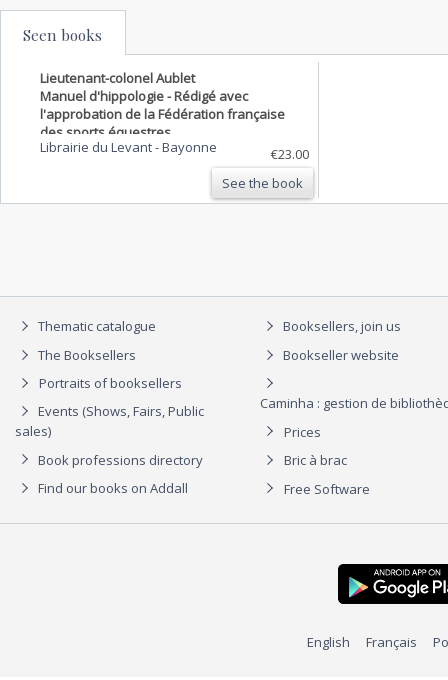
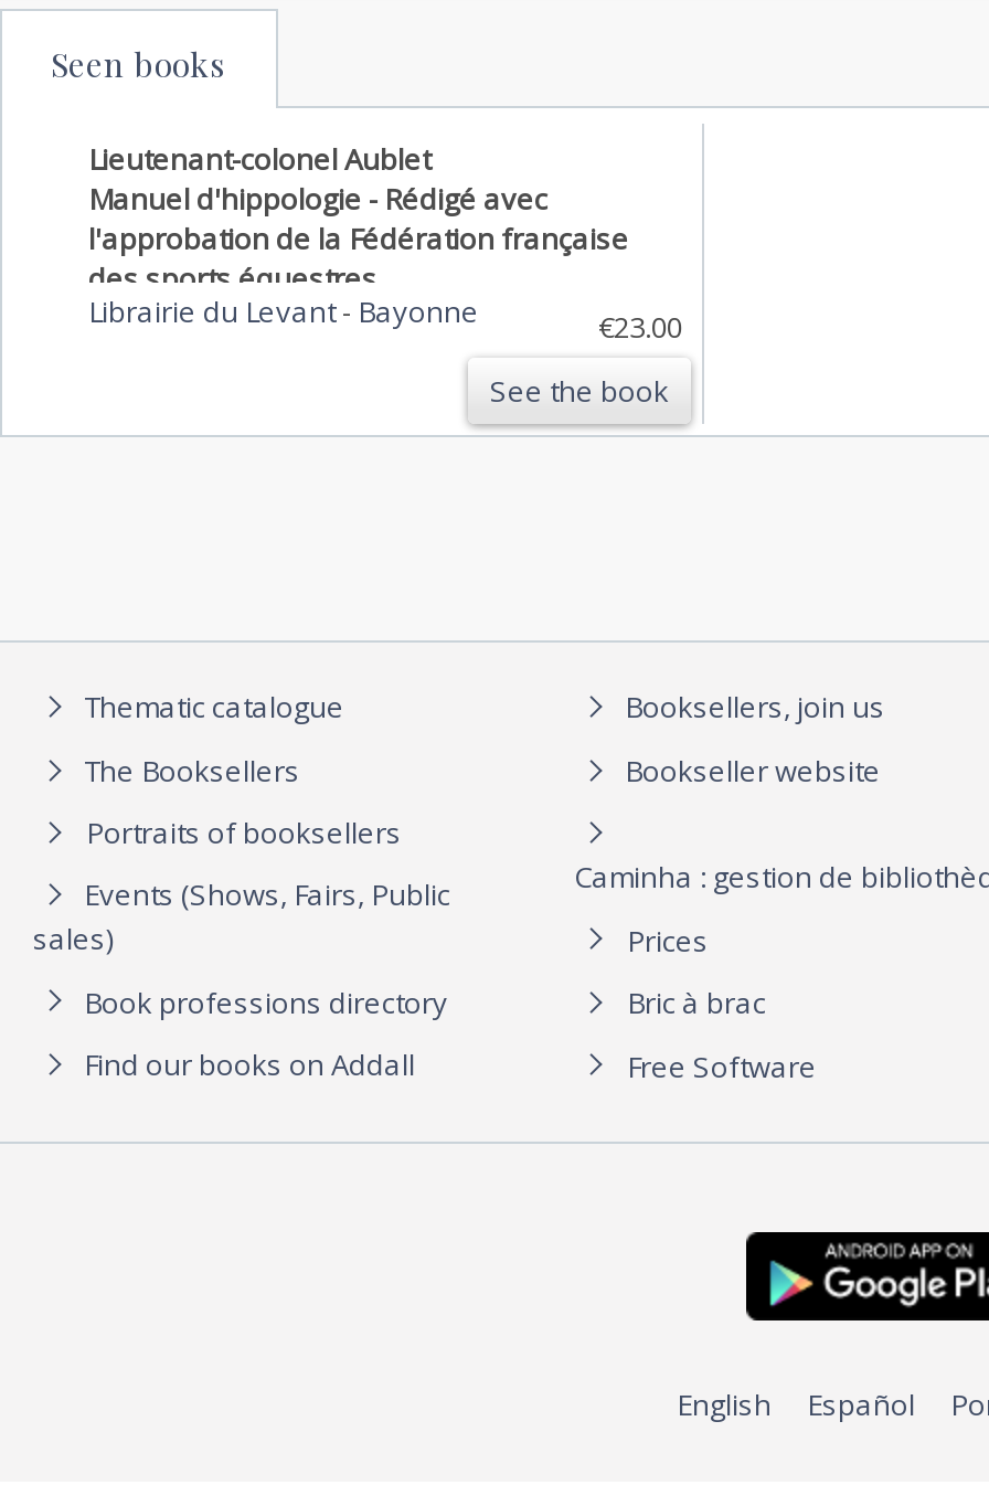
- Français
+ Español
